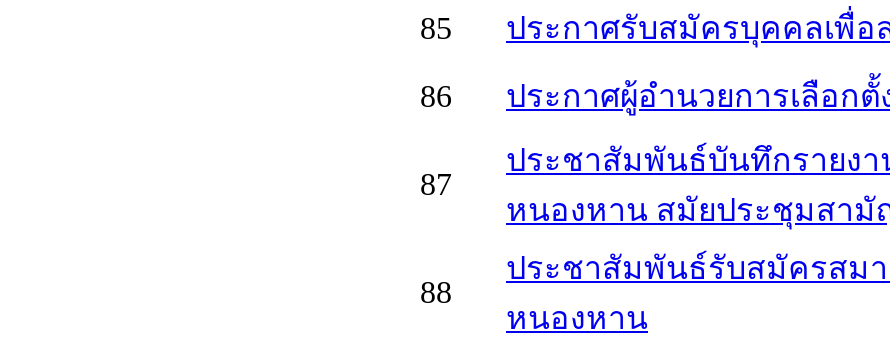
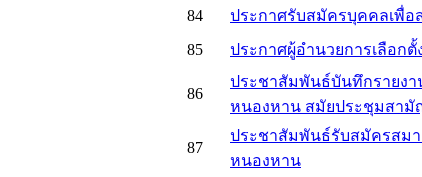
- 85
+ 84

- 86
+ 85

- 87
+ 86

- 88
+ 87
